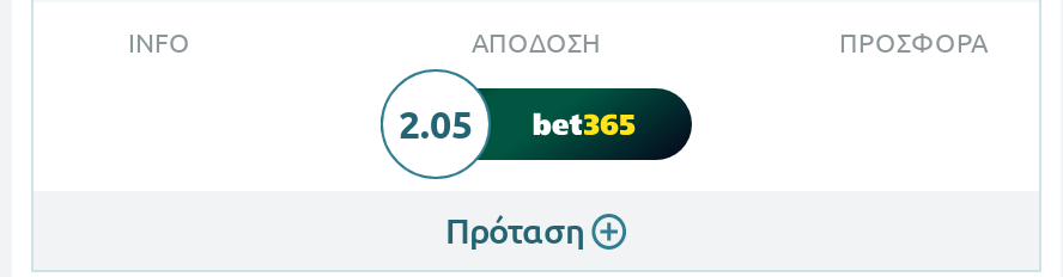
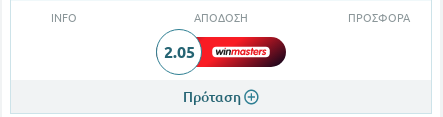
- [image]
+ [image]
